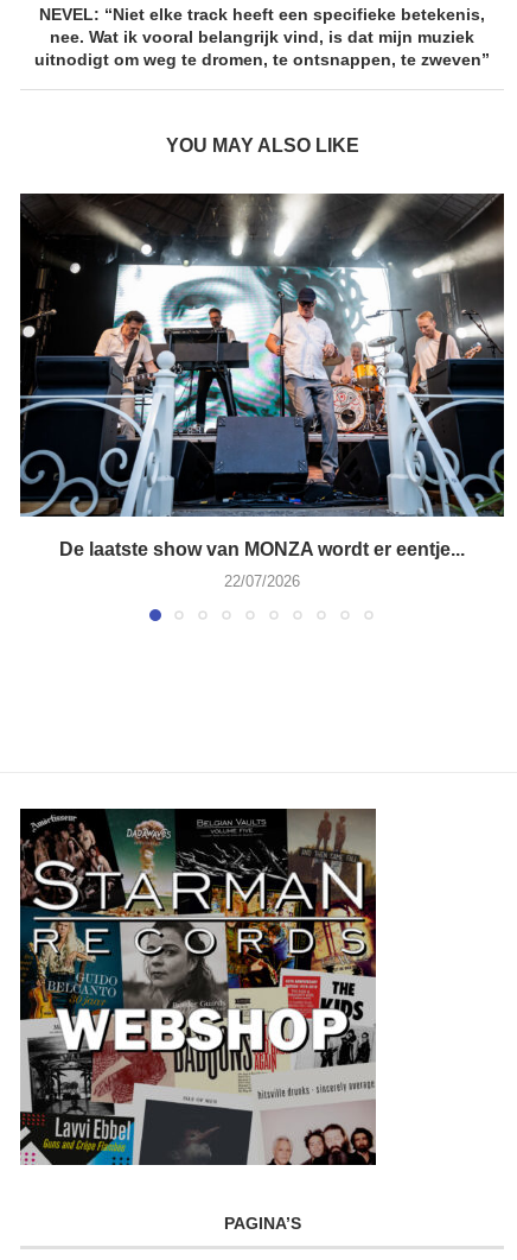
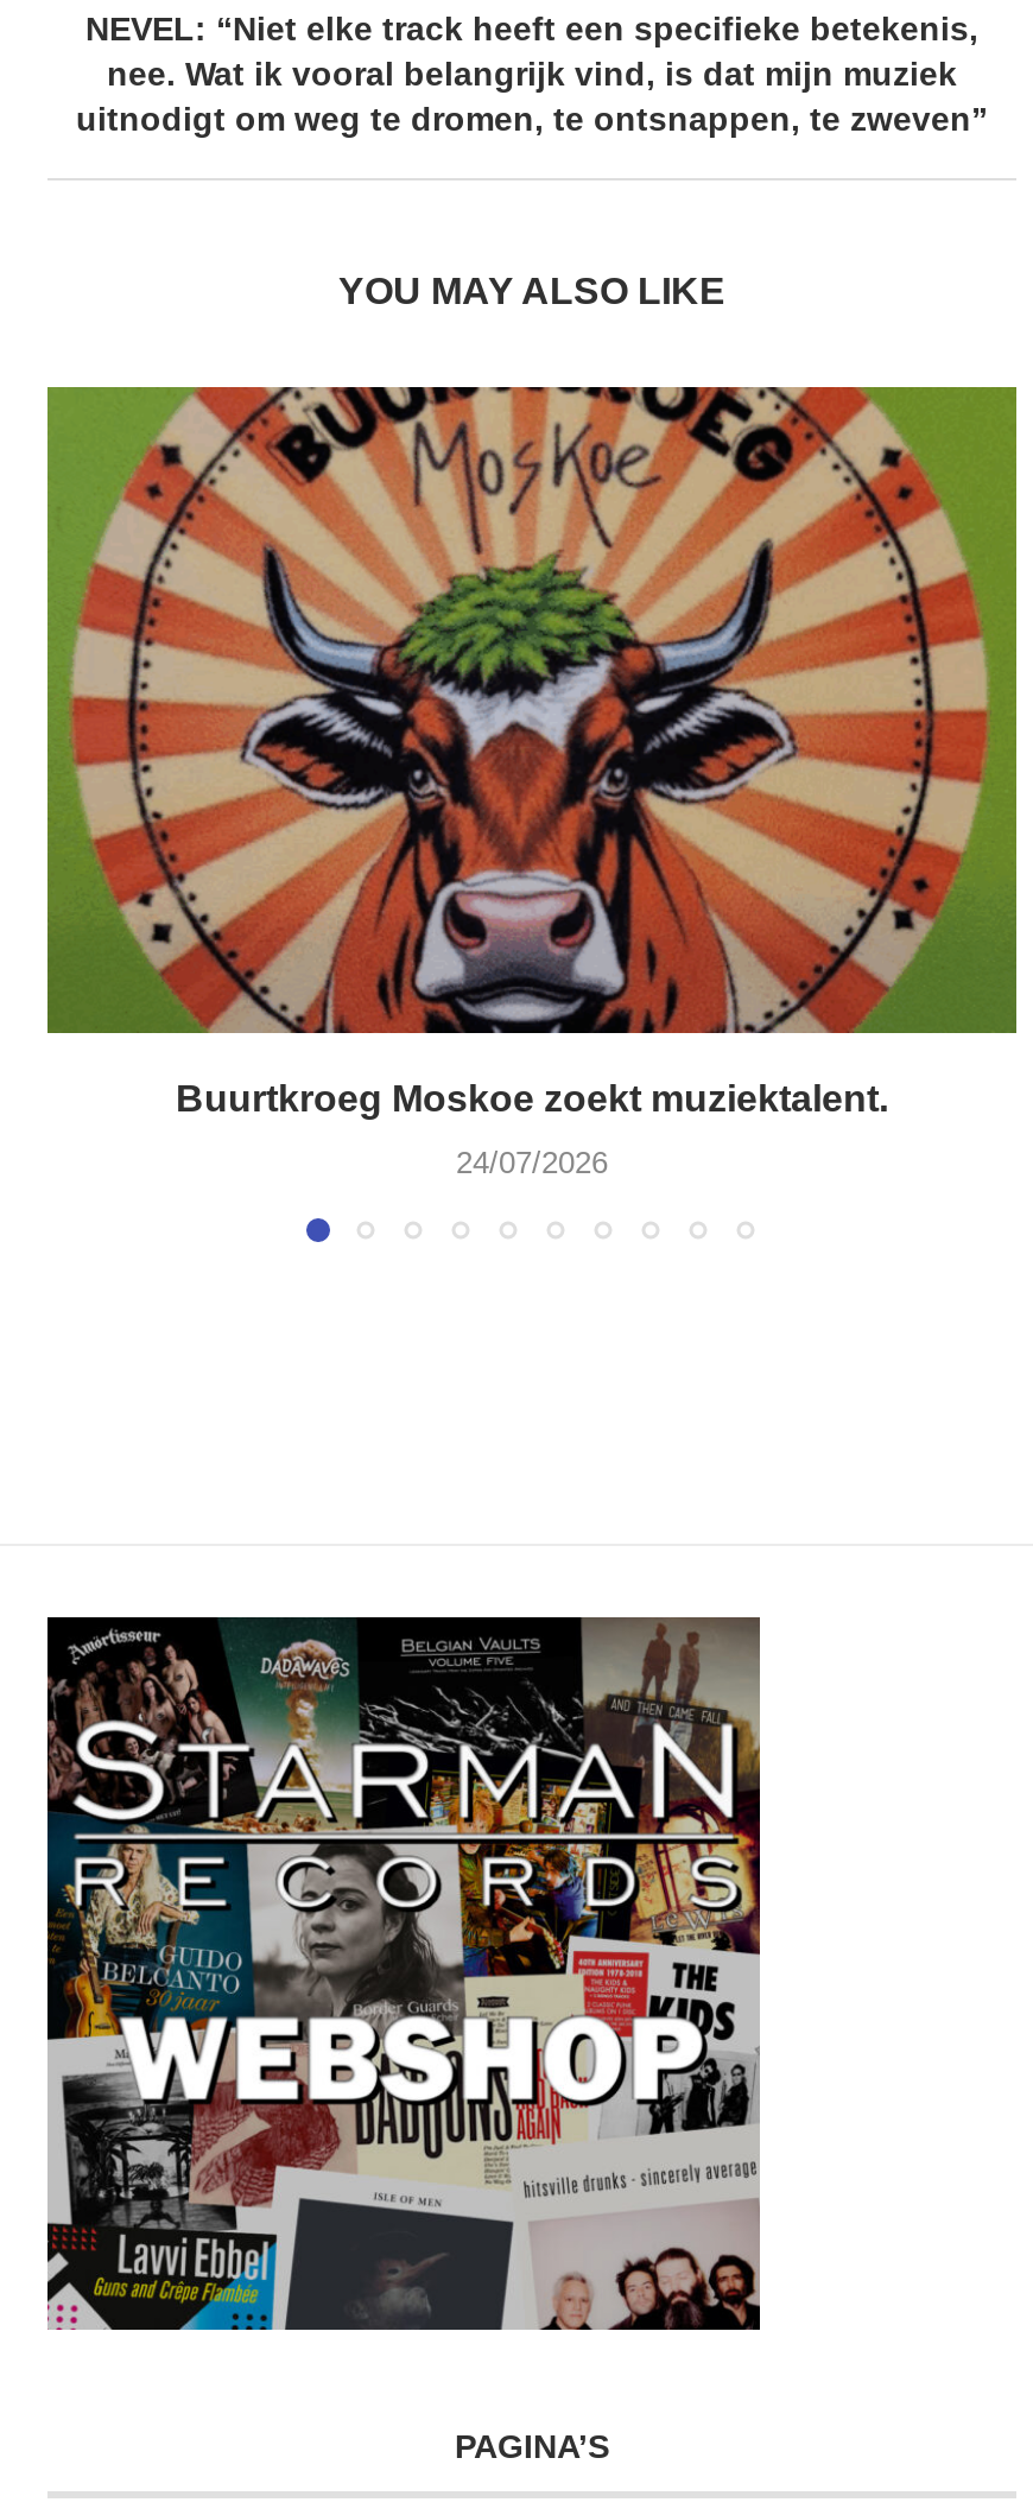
- [image]
- De laatste show van MONZA wordt er eentje...
+ [image]
+ Buurtkroeg Moskoe zoekt muziektalent.

- 22/07/2026
+ 24/07/2026
